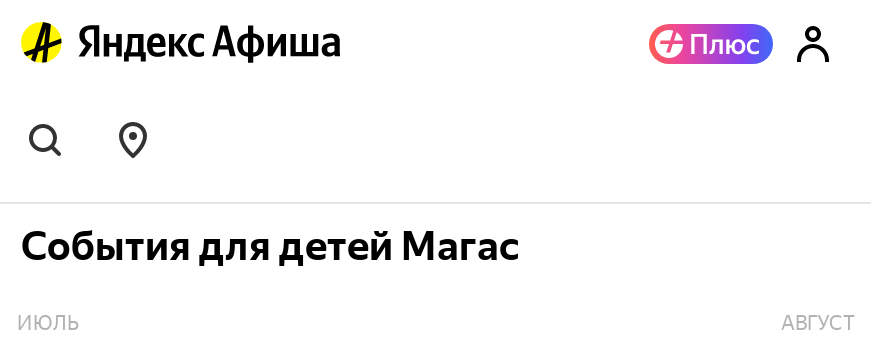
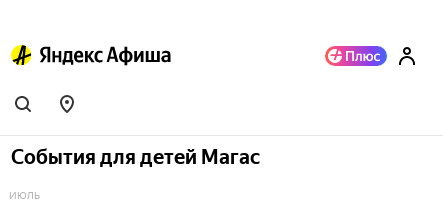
- АВГУСТ
